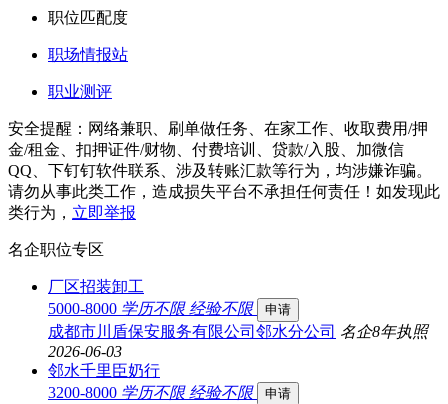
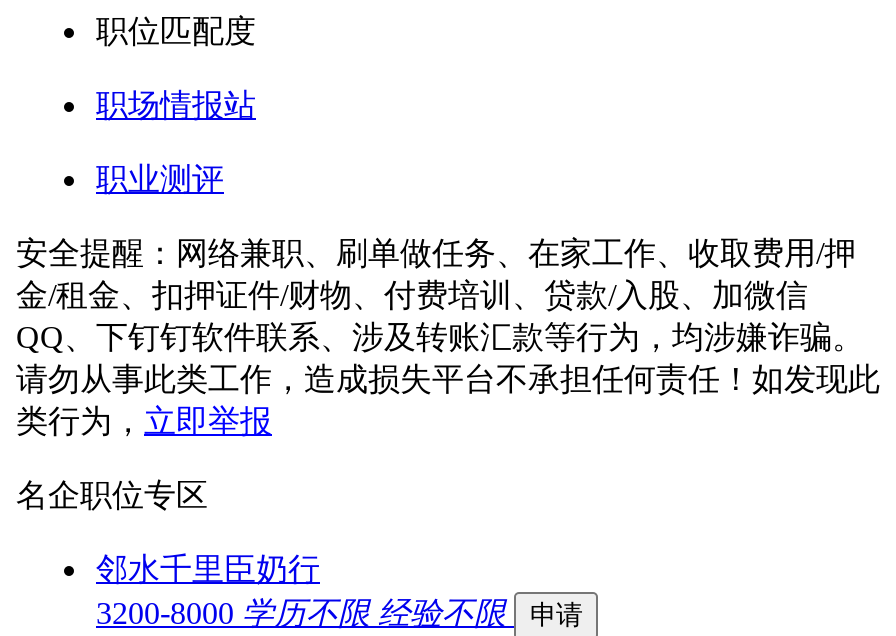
- 厂区招装卸工
- 5000-8000 学历不限 经验不限
- 申请
- 成都市川盾保安服务有限公司邻水分公司 名企8年执照
- 2026-06-03
